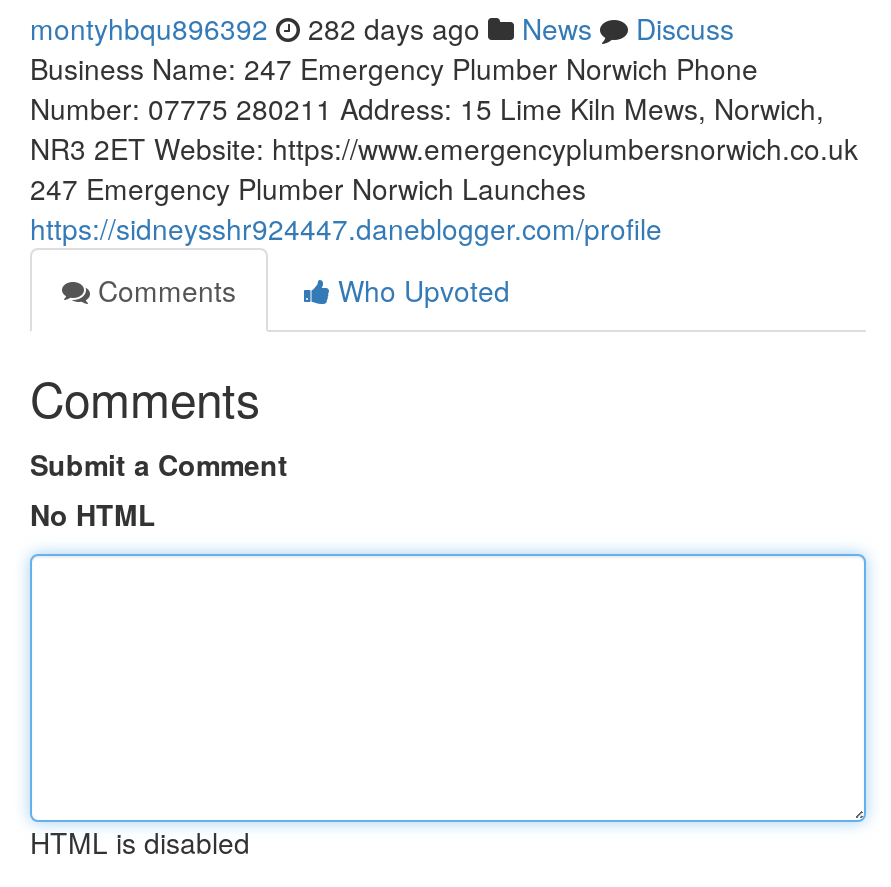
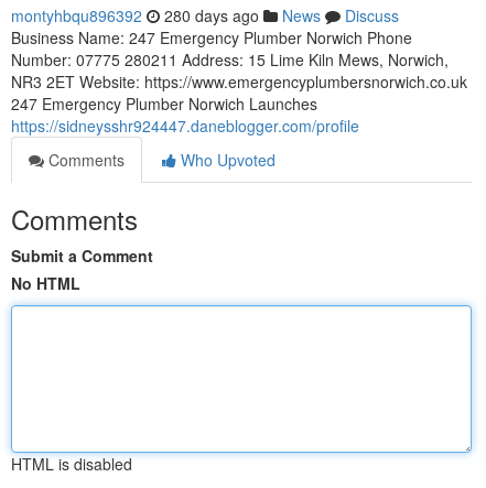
- montyhbqu896392 282 days ago News Discuss
+ montyhbqu896392 280 days ago News Discuss
